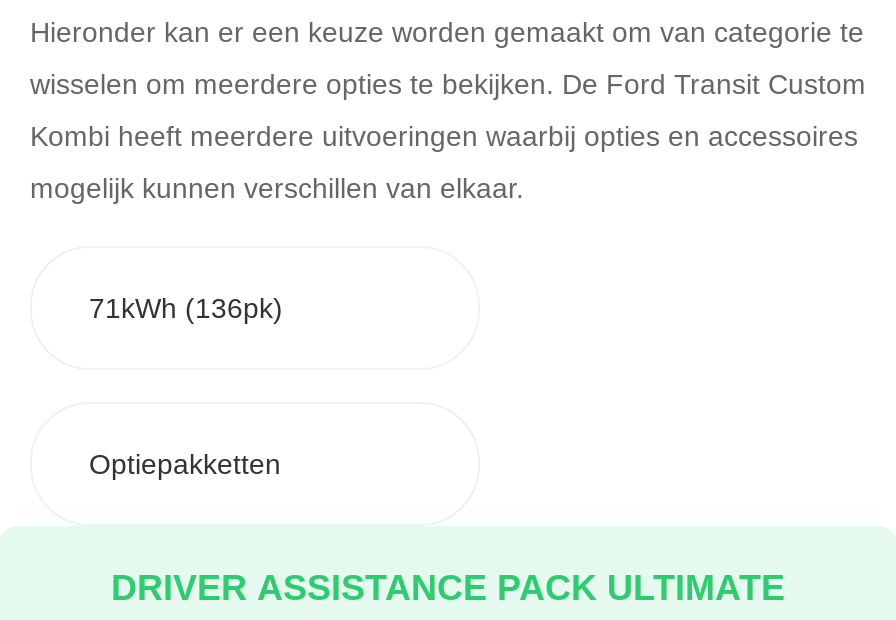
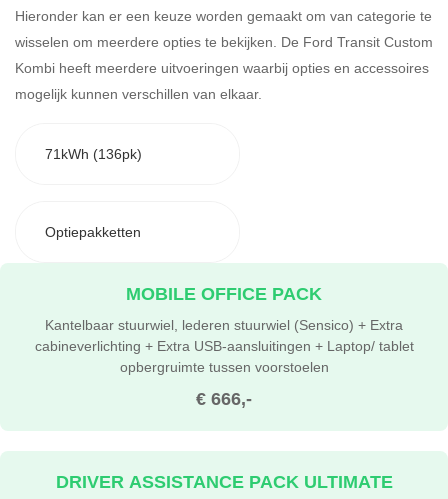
+ MOBILE OFFICE PACK
+ Kantelbaar stuurwiel, lederen stuurwiel (Sensico) + Extra
+ cabineverlichting + Extra USB-aansluitingen + Laptop/ tablet
+ opbergruimte tussen voorstoelen

+ € 666,-
